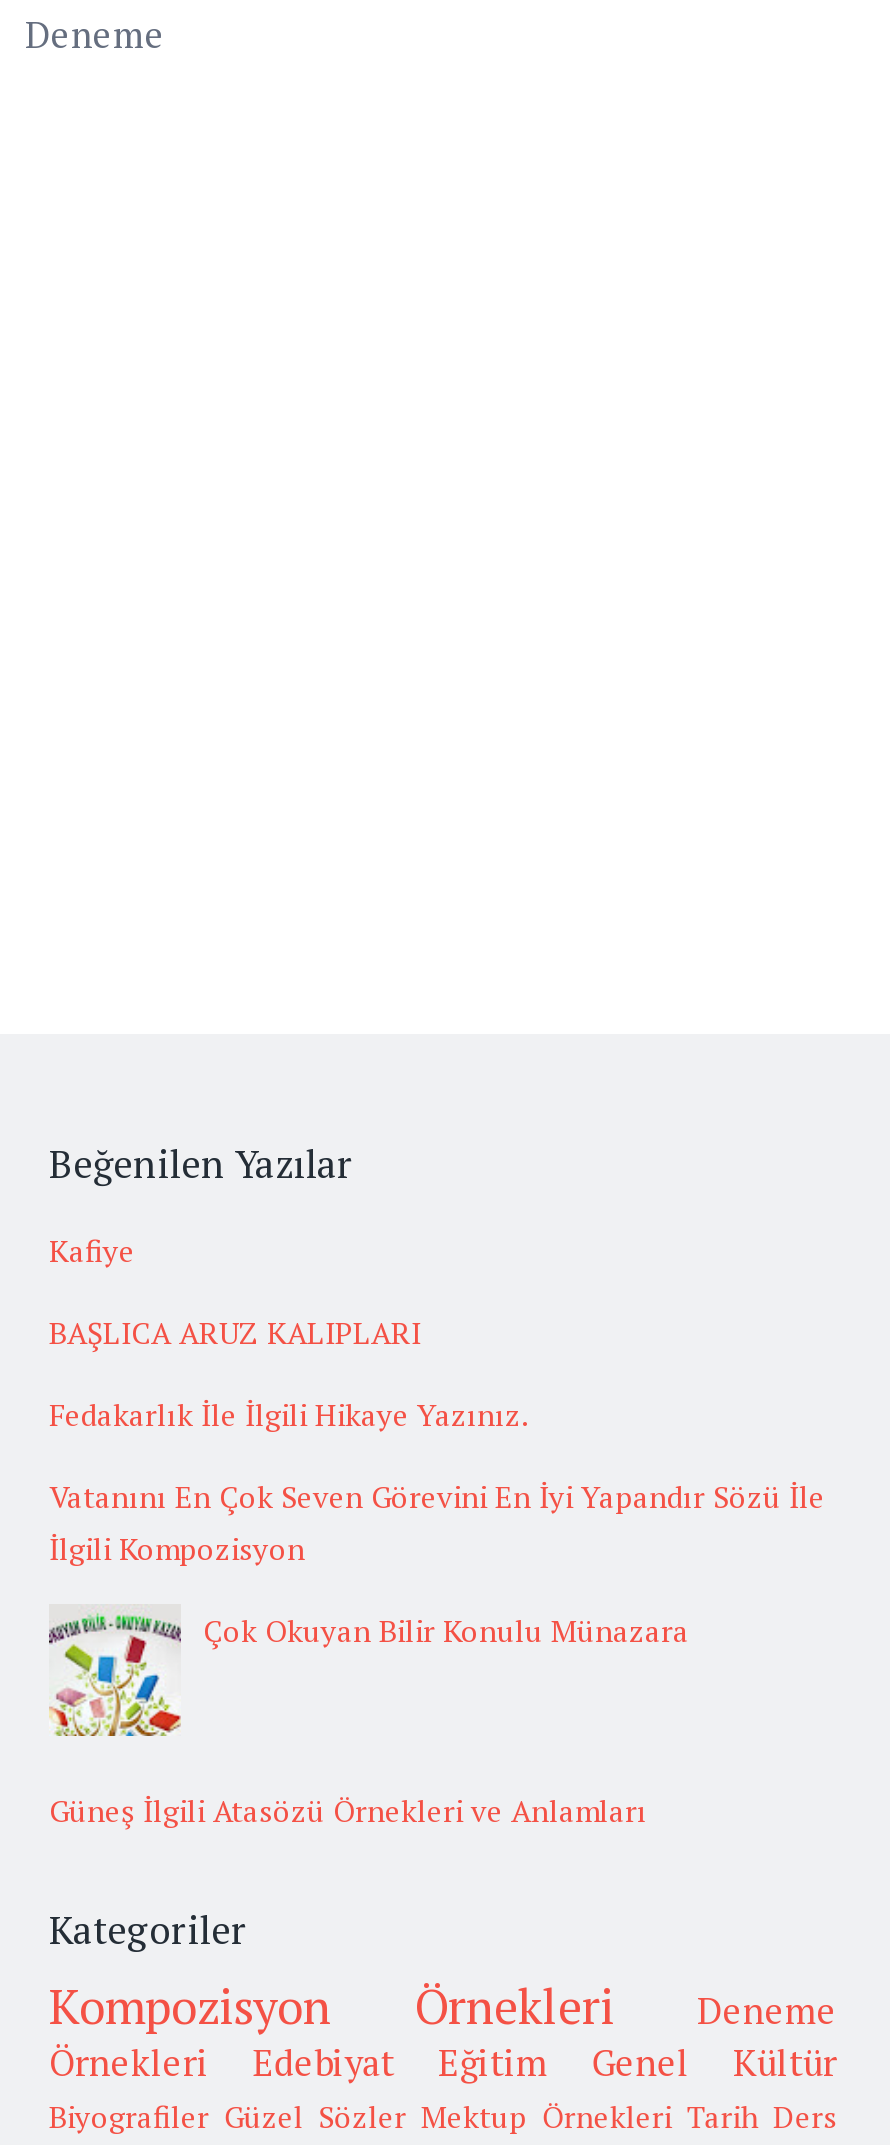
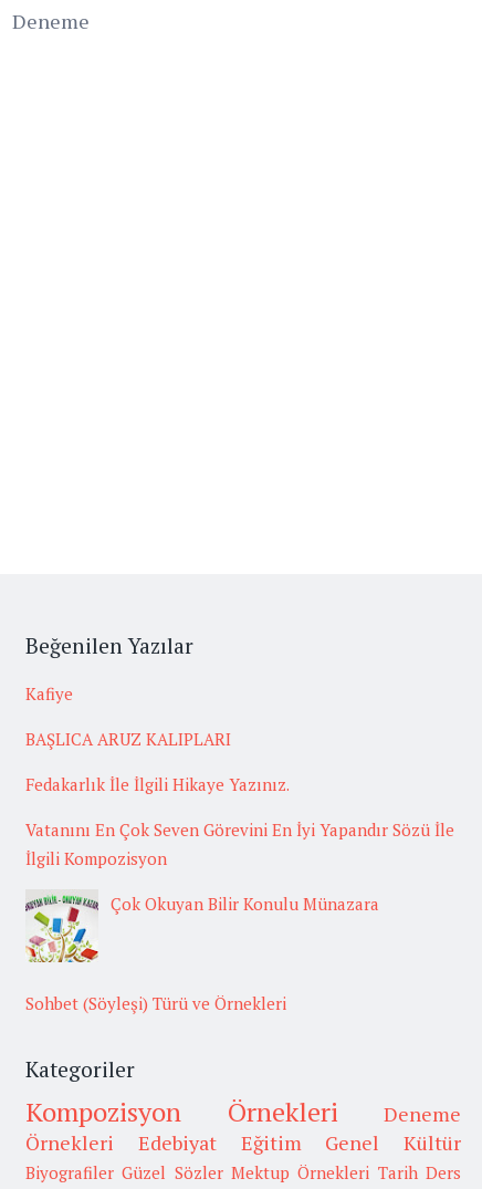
- Güneş İlgili Atasözü Örnekleri ve Anlamları
+ Sohbet (Söyleşi) Türü ve Örnekleri
